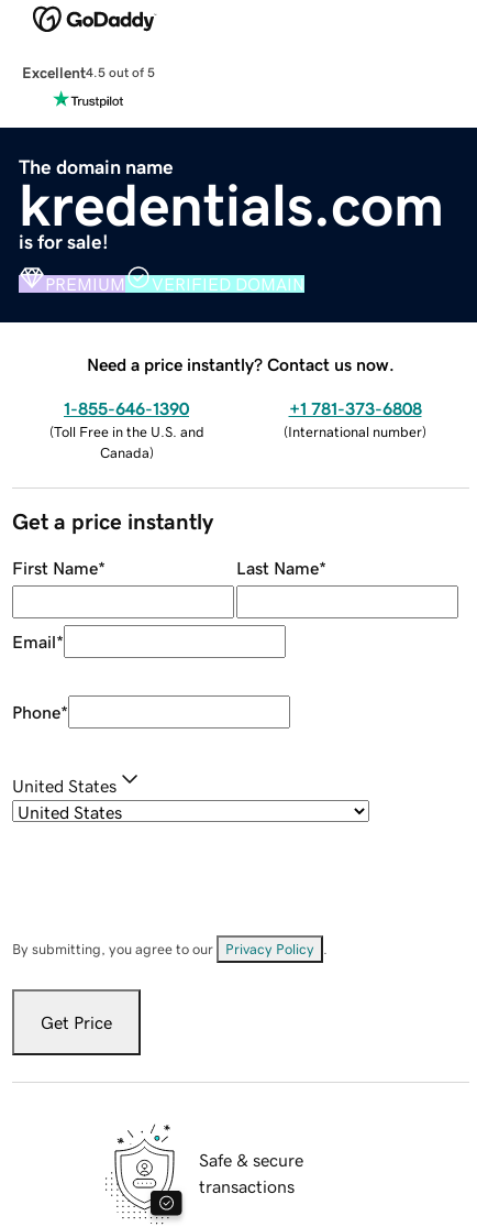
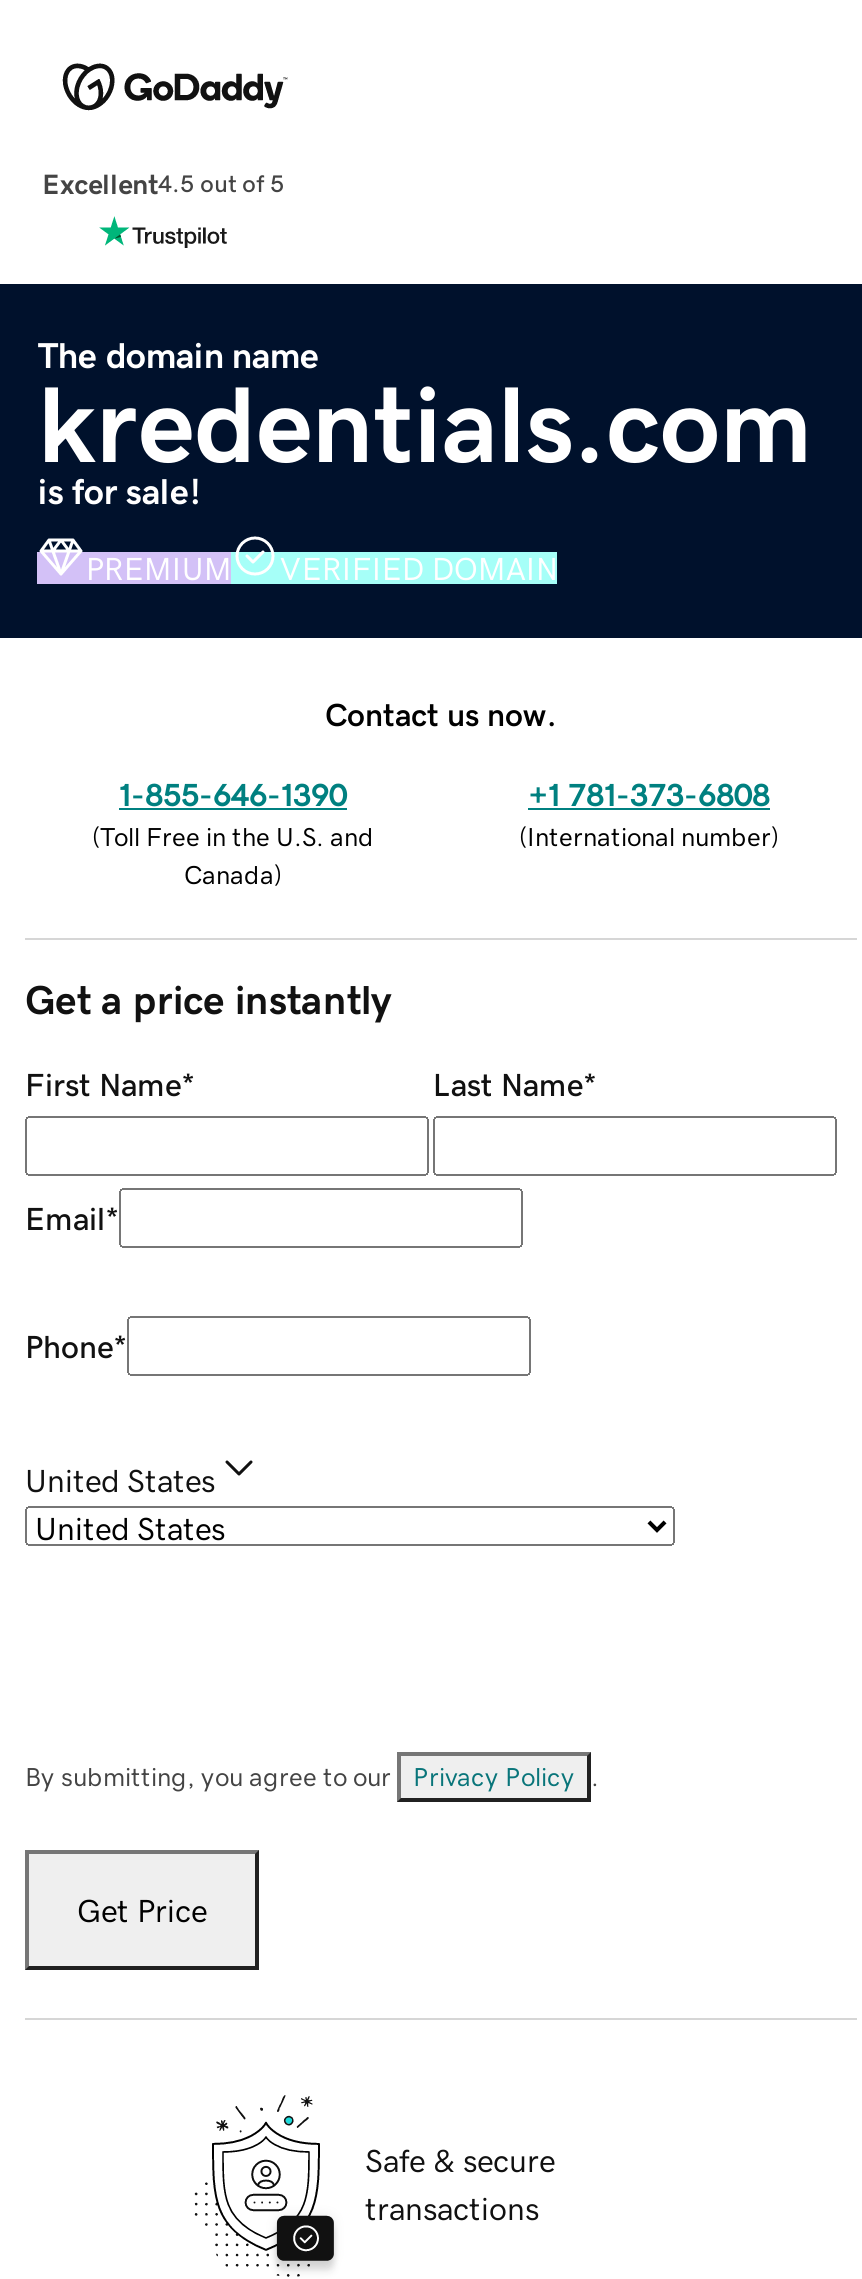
- Need a price instantly? Contact us now.
+ Contact us now.
